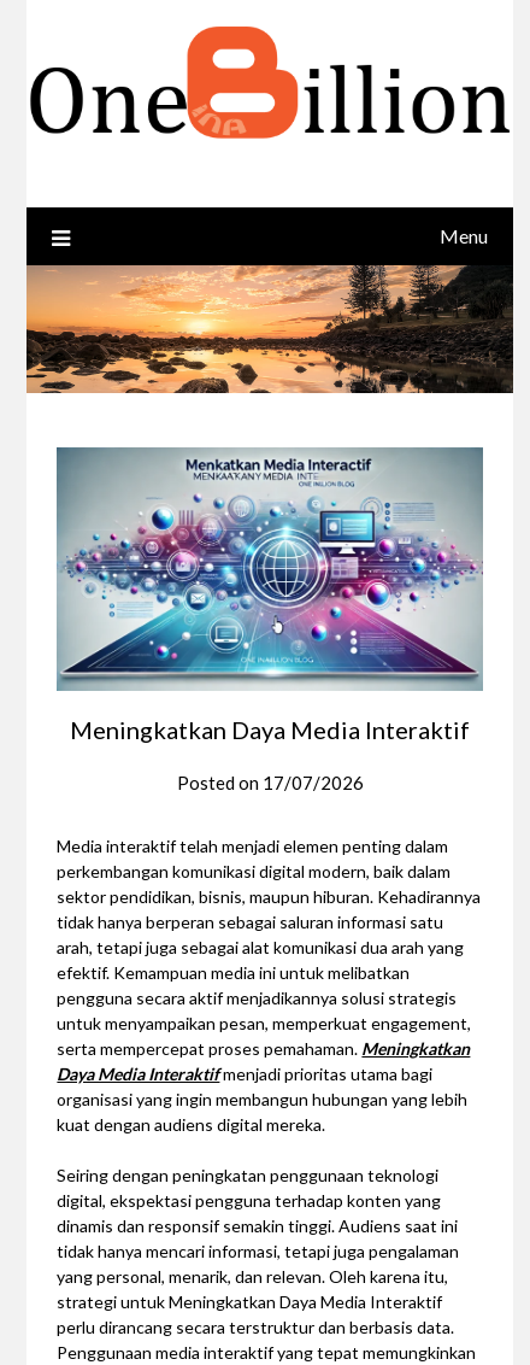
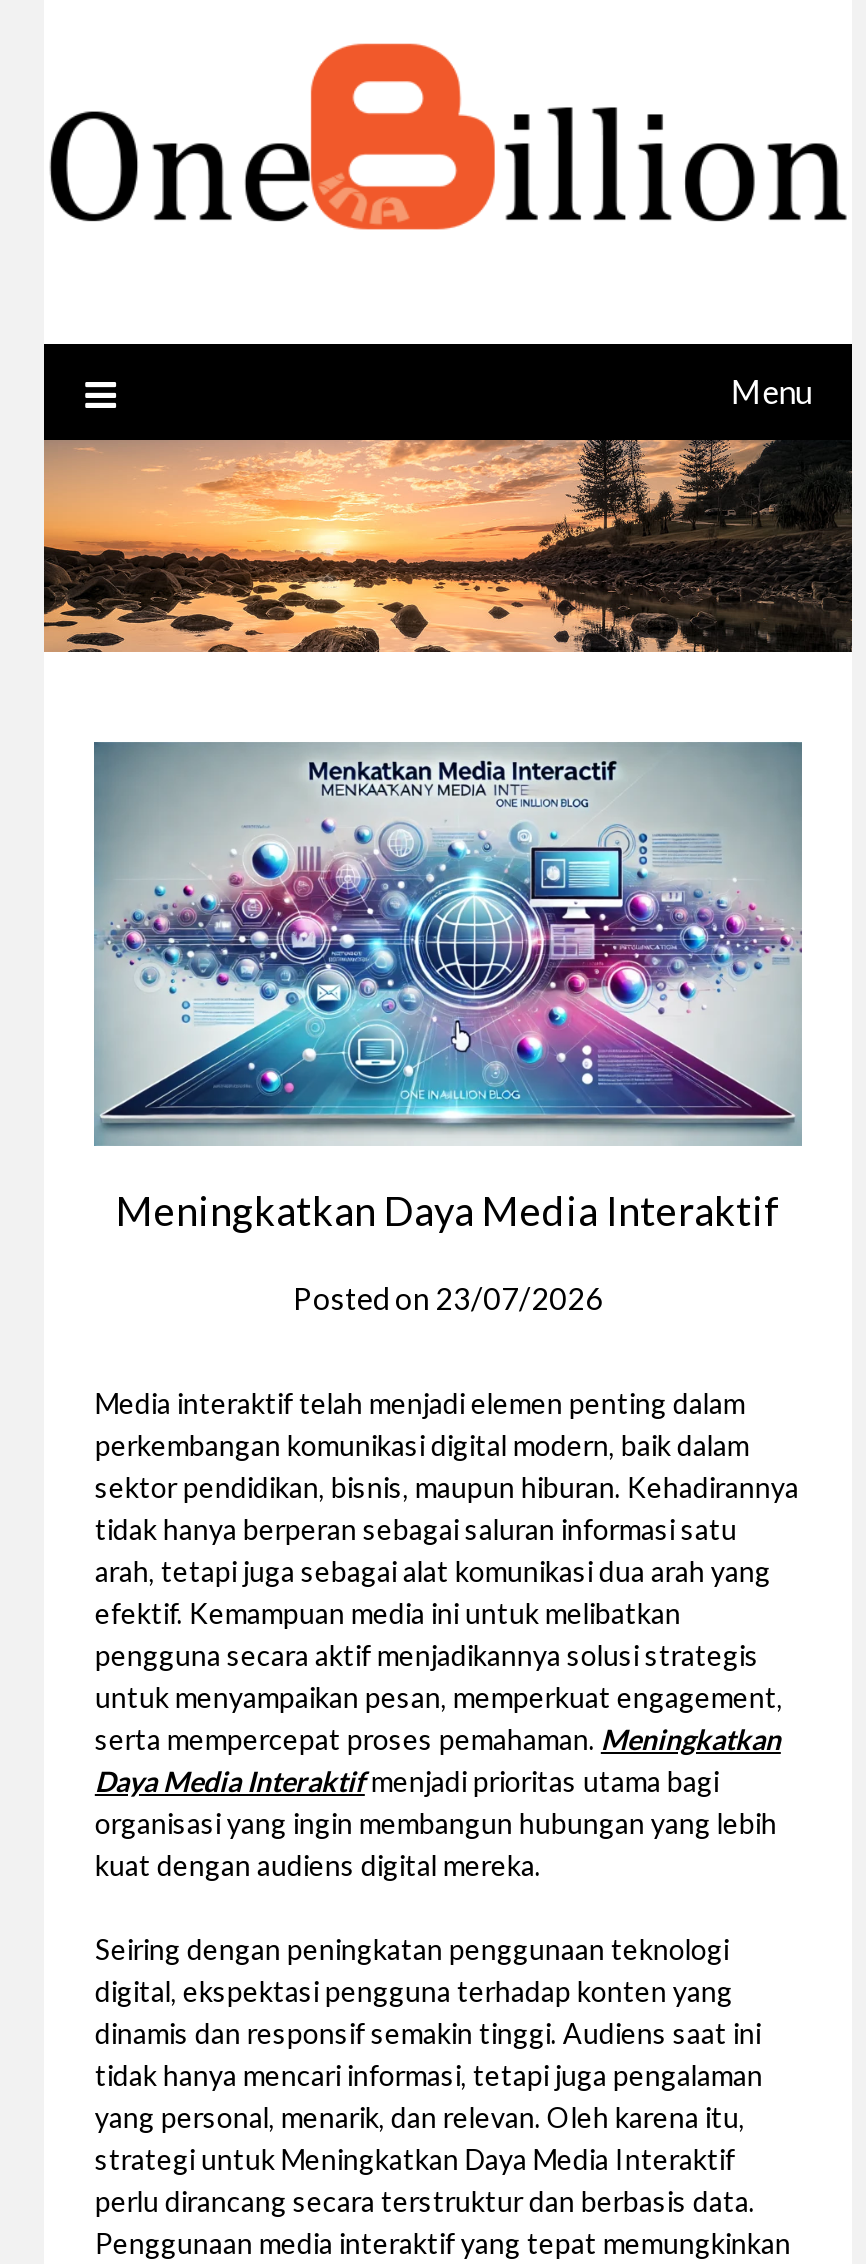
- Posted on 17/07/2026
+ Posted on 23/07/2026
